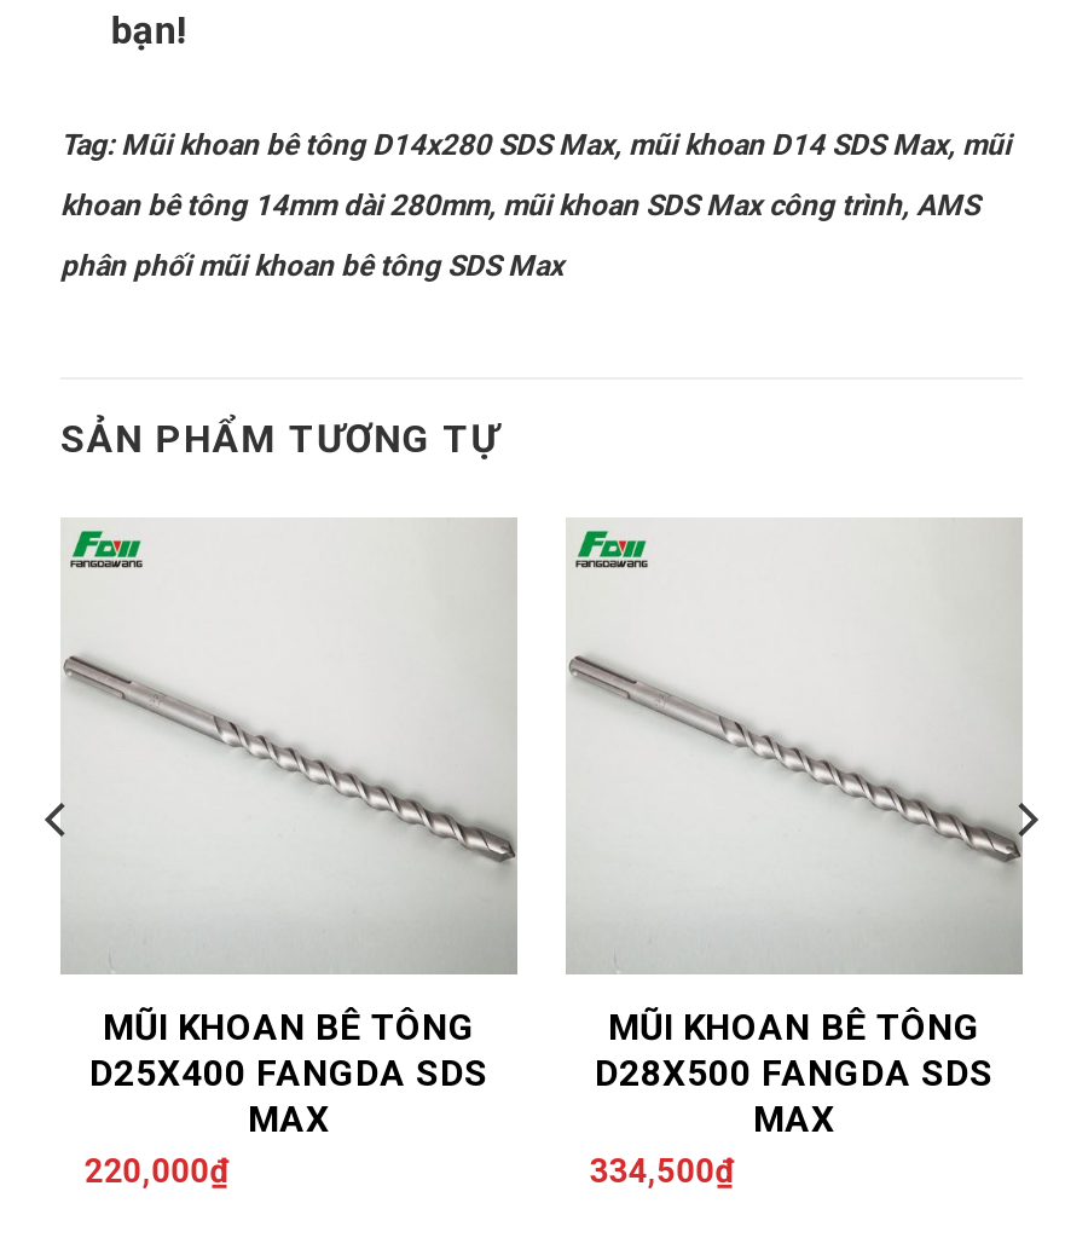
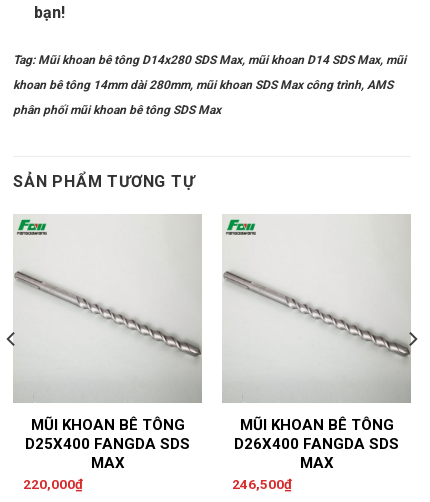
- D28X500 FANGDA SDS
+ D26X400 FANGDA SDS

- 334,500₫
+ 246,500₫
